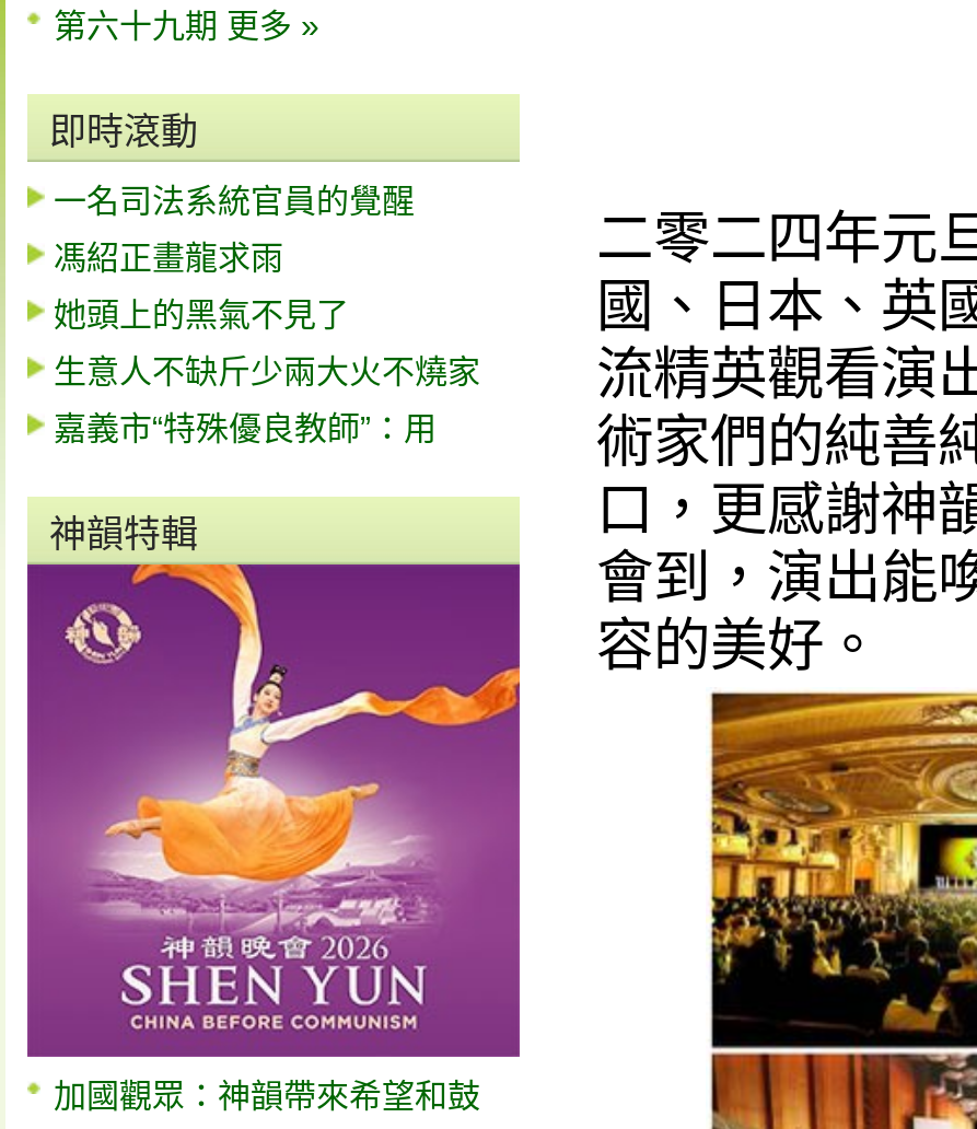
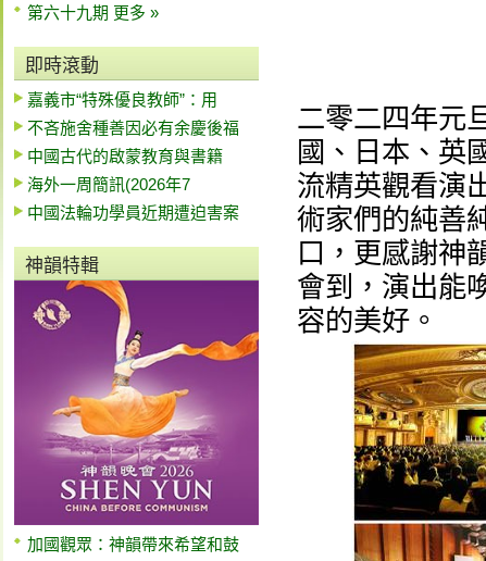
- 一名司法系統官員的覺醒
- 馮紹正畫龍求雨
- 她頭上的黑氣不見了
- 生意人不缺斤少兩大火不燒家

+ 不吝施舍種善因必有余慶後福
+ 中國古代的啟蒙教育與書籍
+ 海外一周簡訊(2026年7
+ 中國法輪功學員近期遭迫害案

moved up: 嘉義市“特殊優良教師”：用
